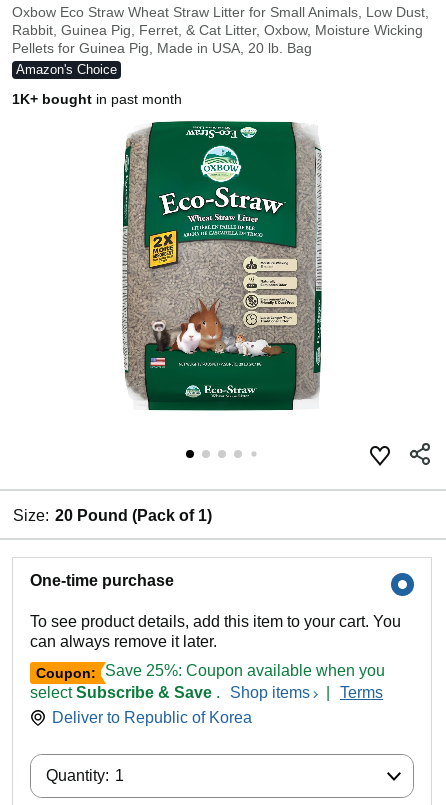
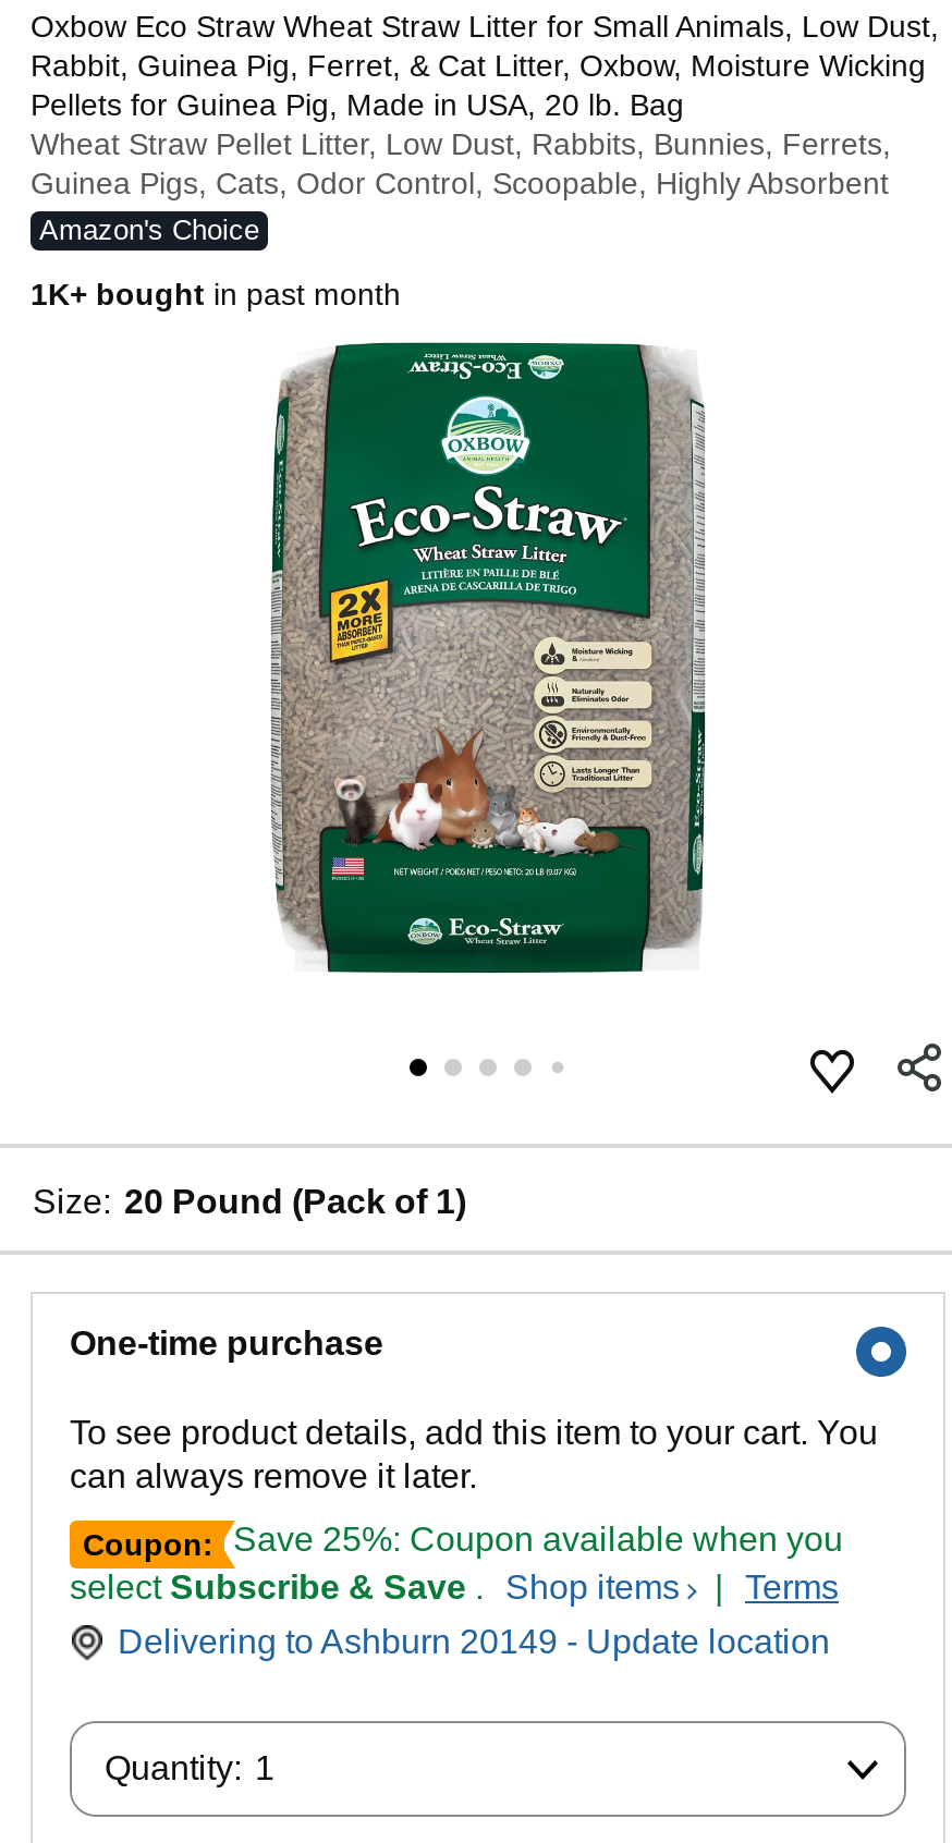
+ Wheat Straw Pellet Litter, Low Dust, Rabbits, Bunnies, Ferrets,
+ Guinea Pigs, Cats, Odor Control, Scoopable, Highly Absorbent

- Deliver to Republic of Korea
+ Delivering to Ashburn 20149 - Update location
